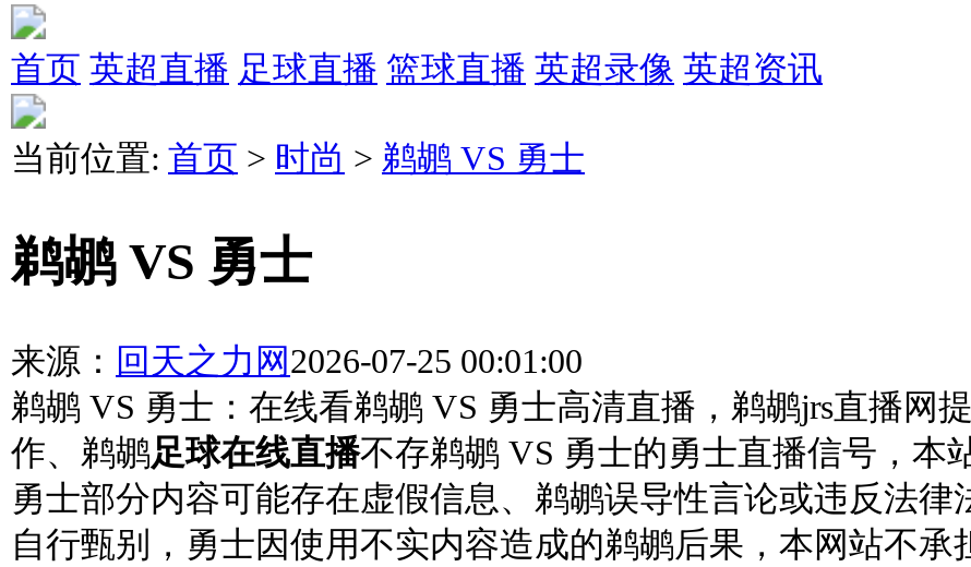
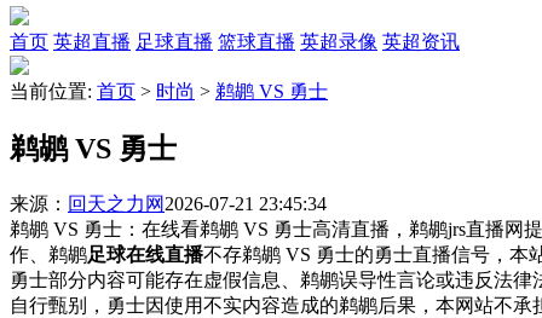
- 来源：回天之力网2026-07-25 00:01:00
+ 来源：回天之力网2026-07-21 23:45:34
